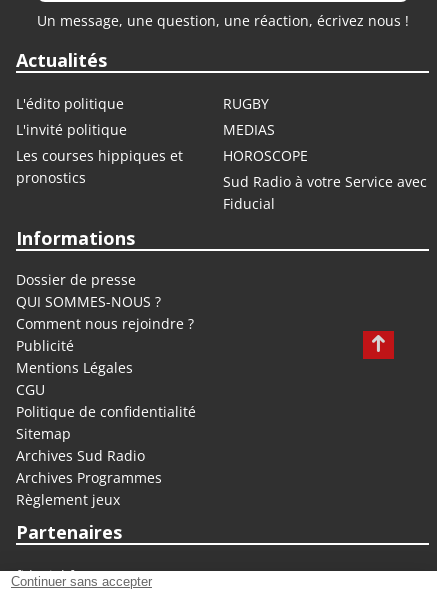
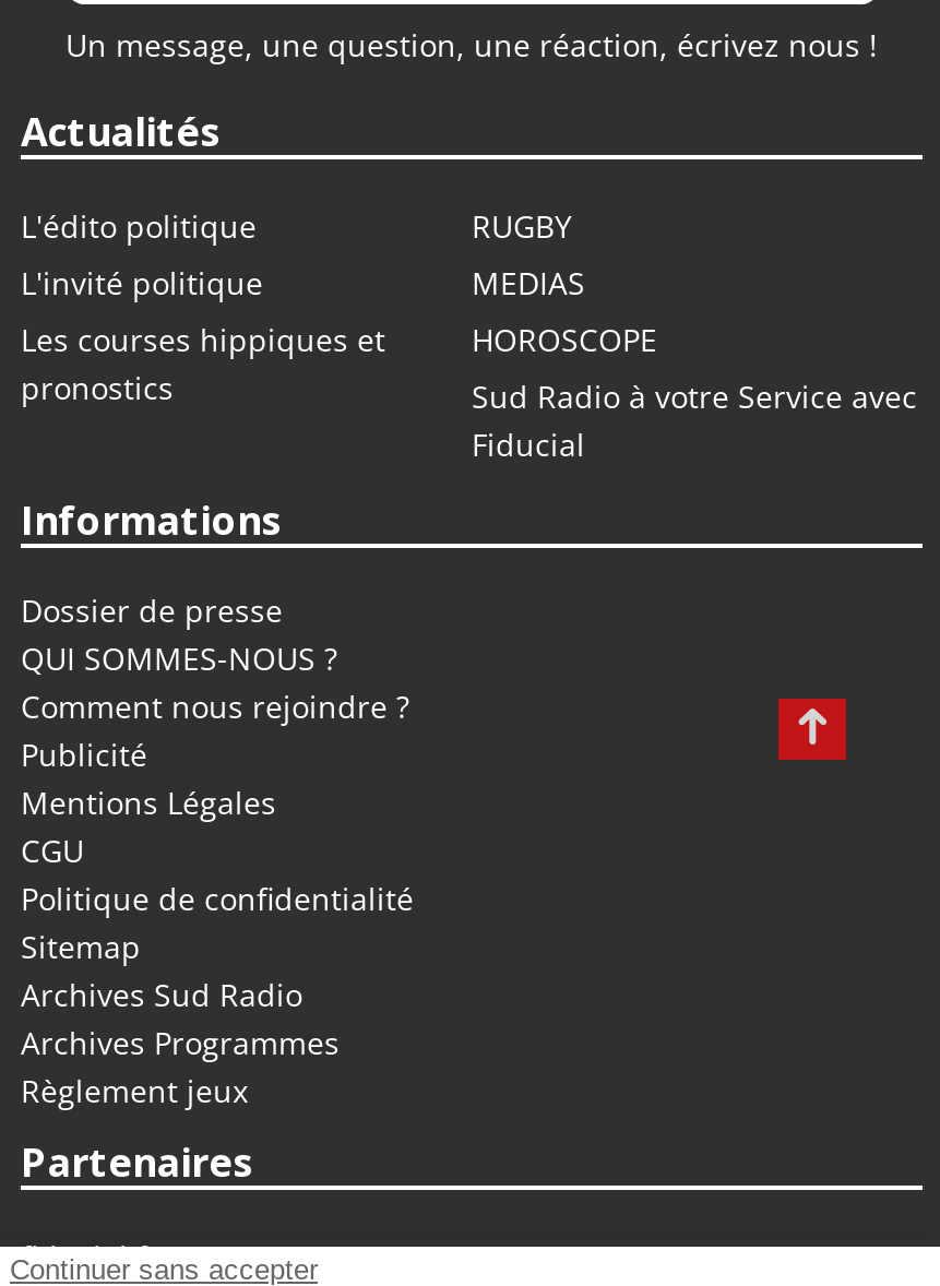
- [image]
+ [image]
